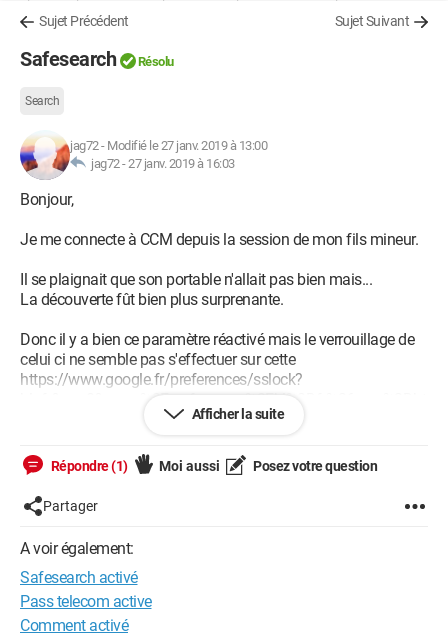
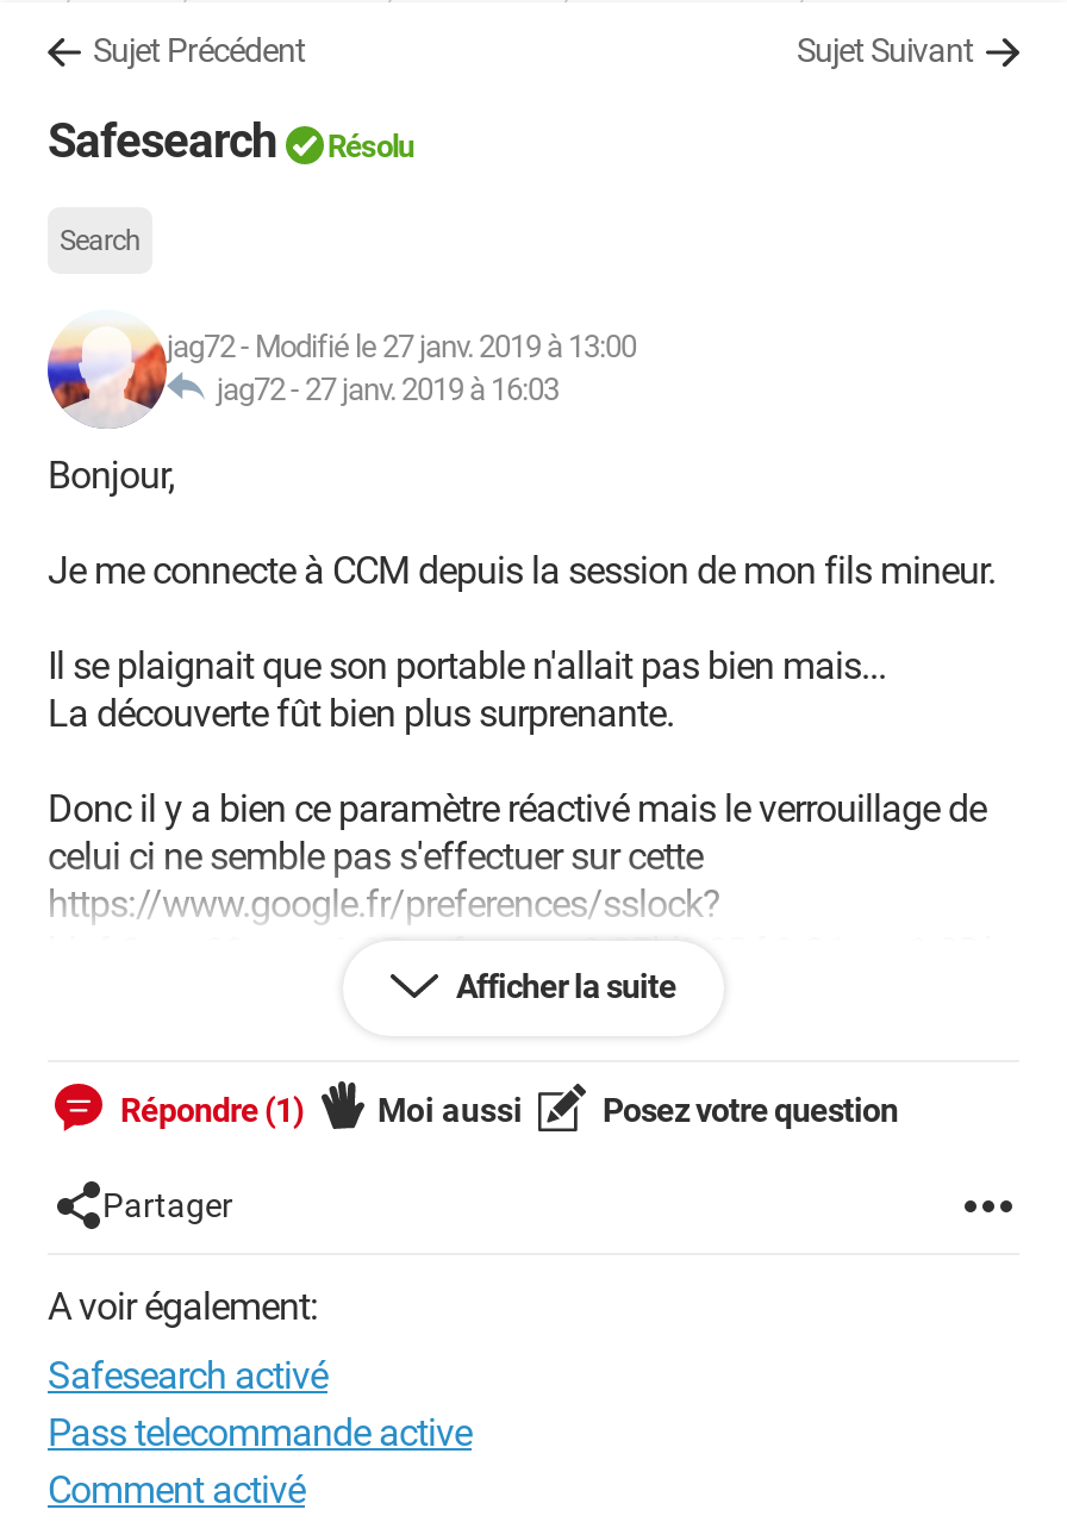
- Pass telecom active
+ Pass telecommande active
